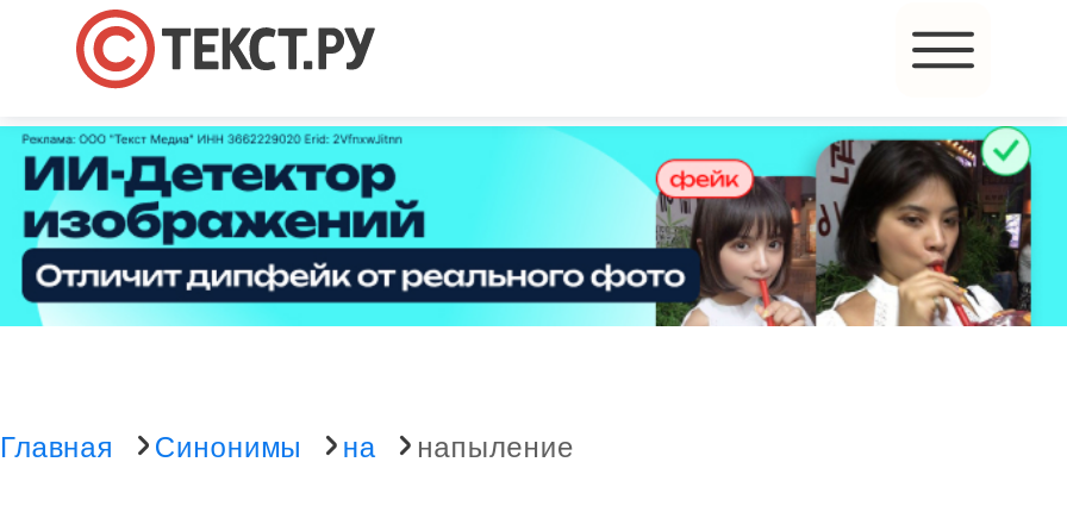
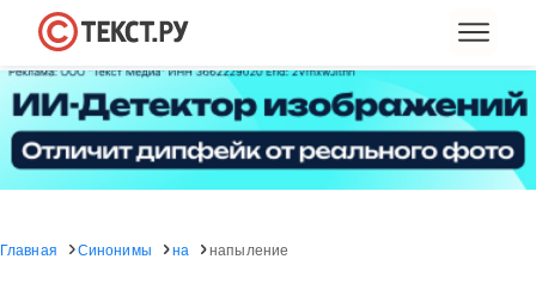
- [image]
+ [image]
